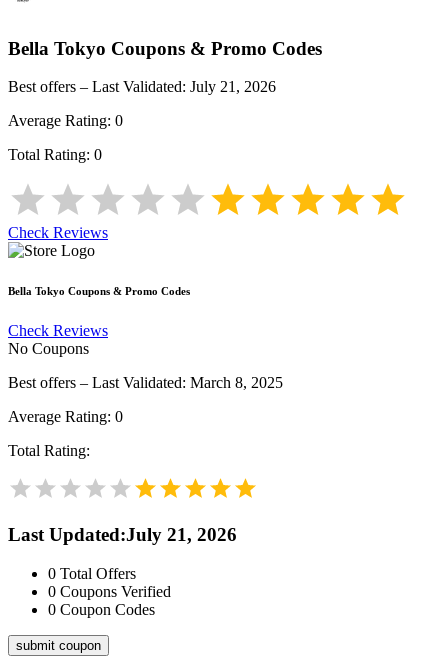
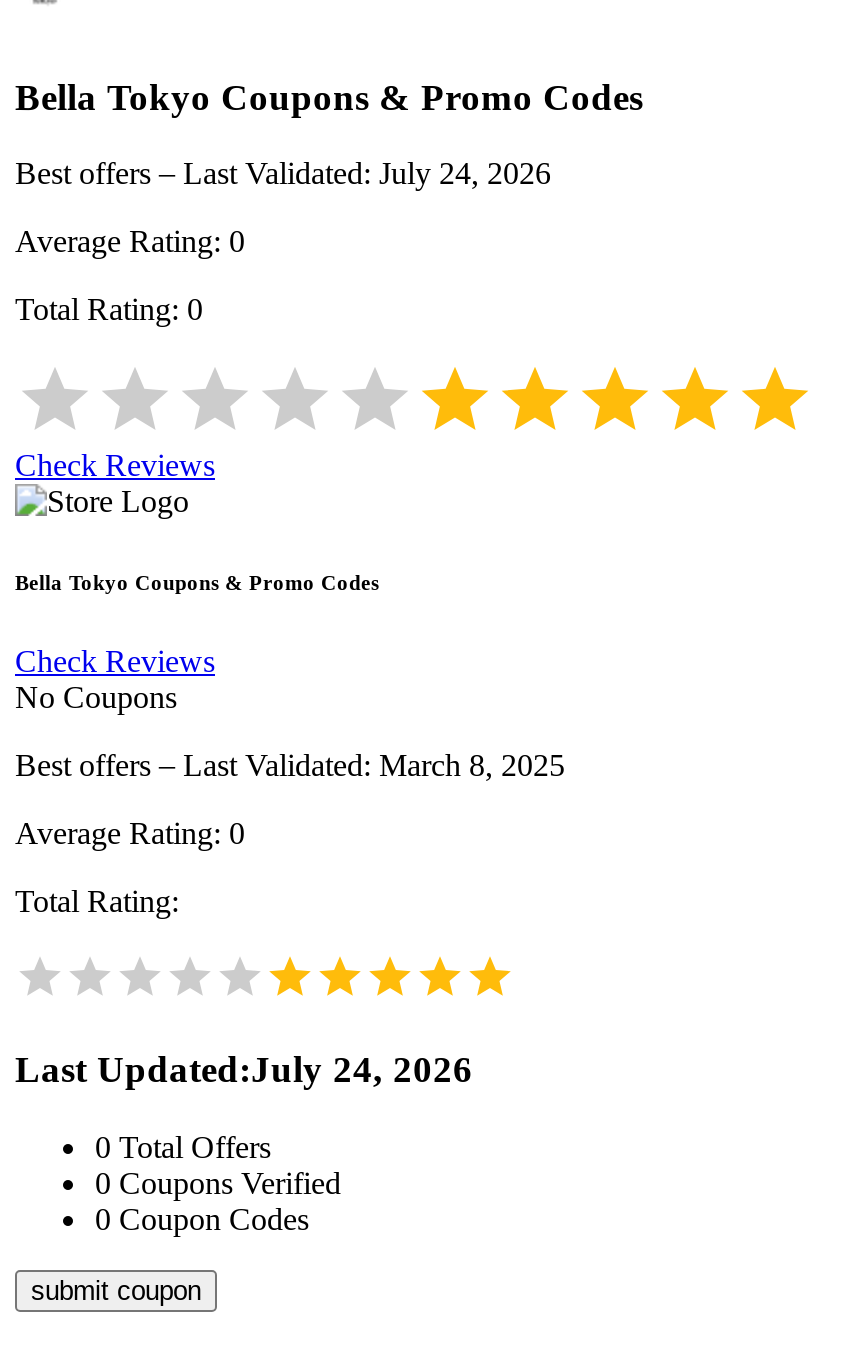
- Best offers – Last Validated: July 21, 2026
+ Best offers – Last Validated: July 24, 2026

- Last Updated:July 21, 2026
+ Last Updated:July 24, 2026
